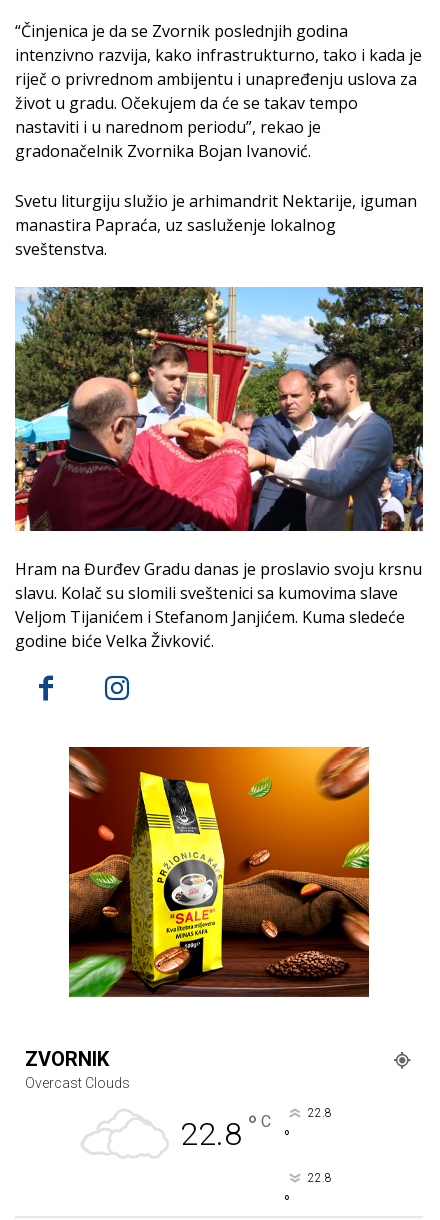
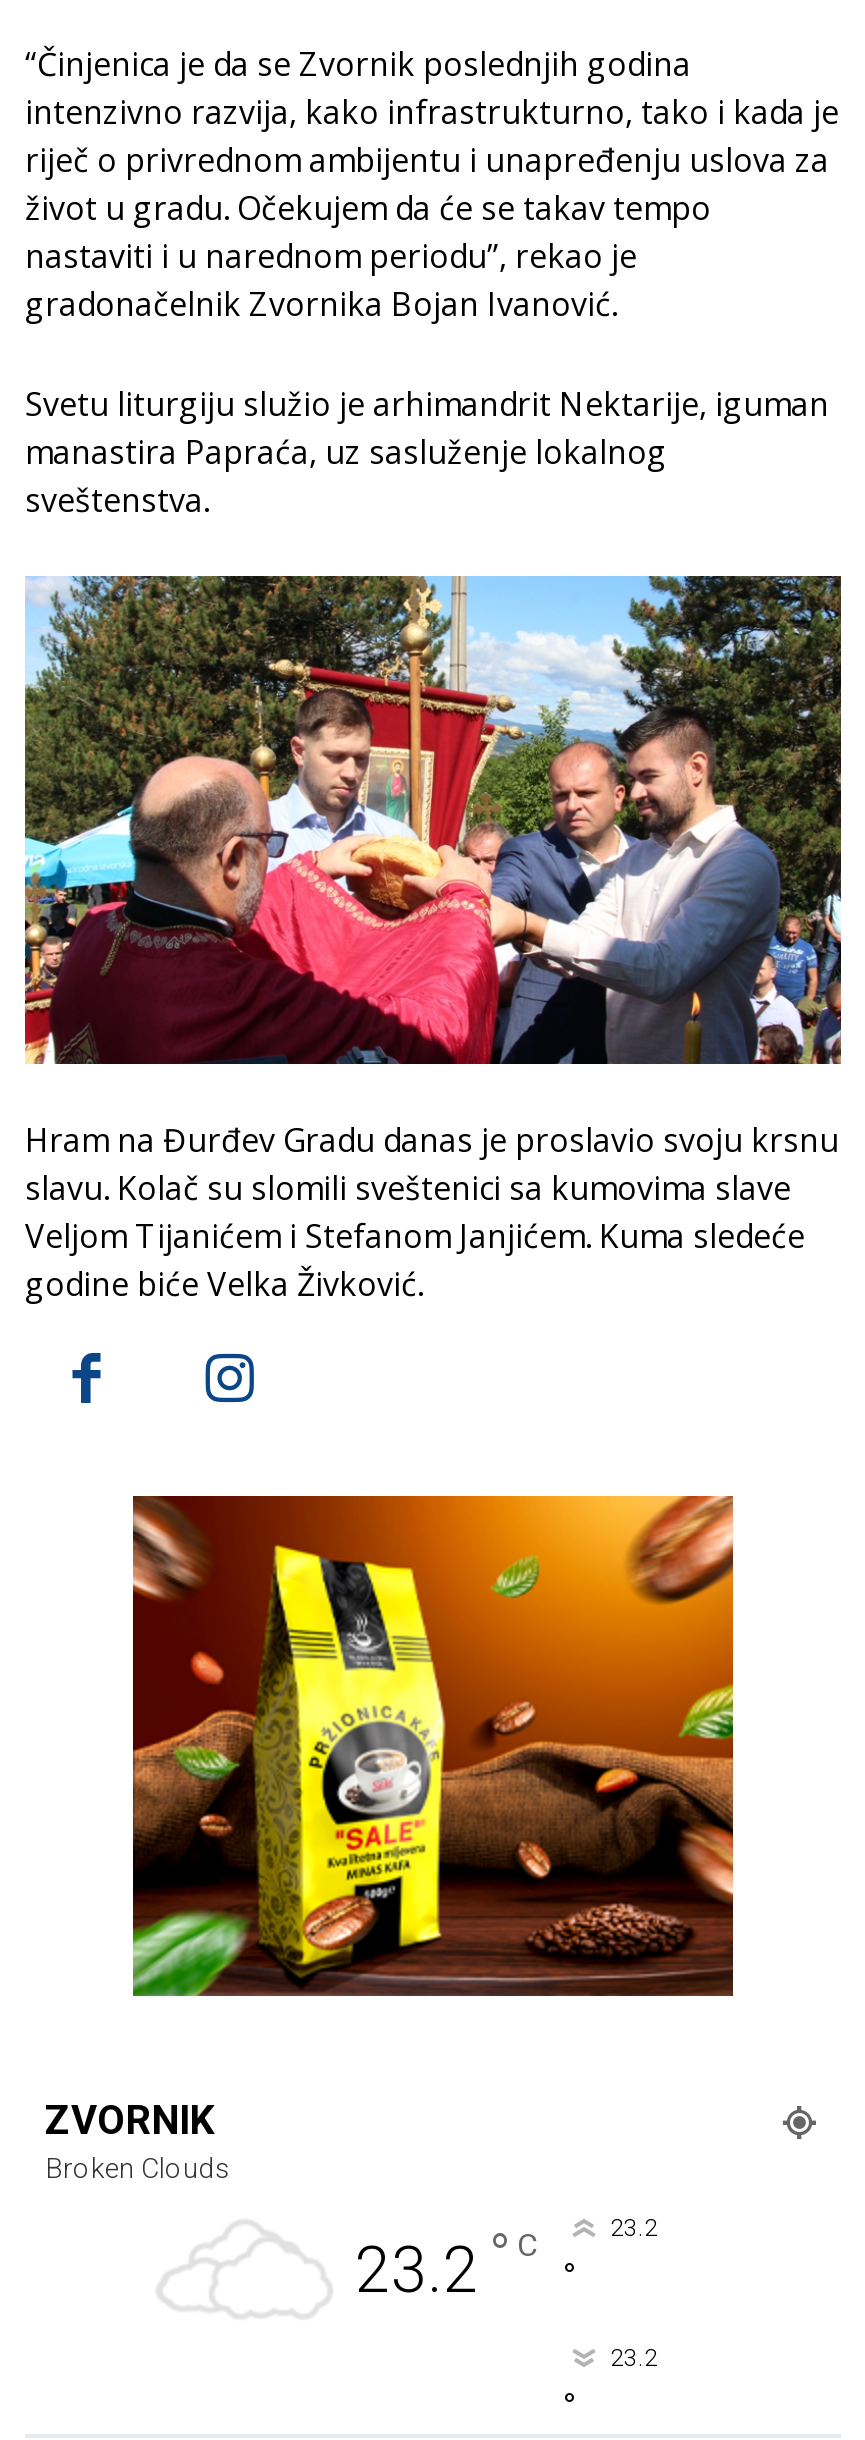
- Overcast Clouds
+ Broken Clouds

- 22.8 ° C
+ 23.2 ° C

- 22.8
+ 23.2

- 22.8
+ 23.2
